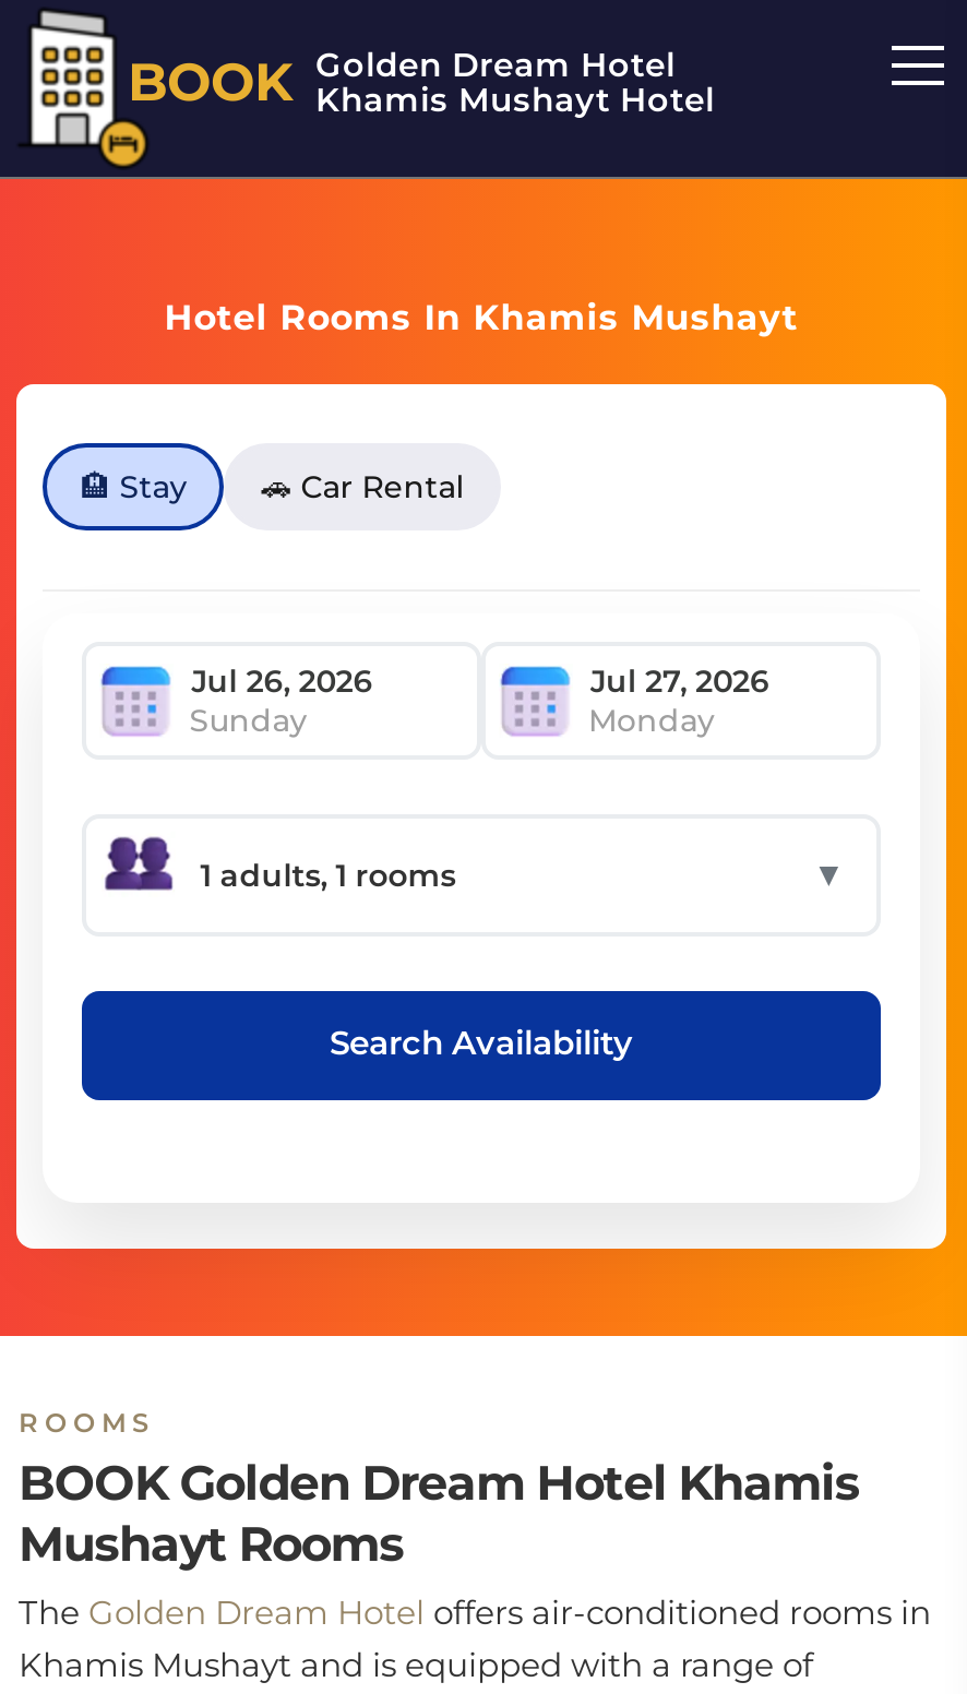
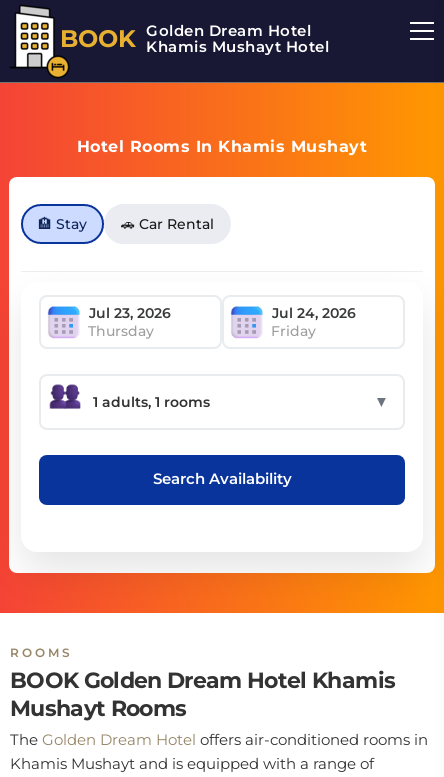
- Sunday
- Monday
+ Thursday
+ Friday
